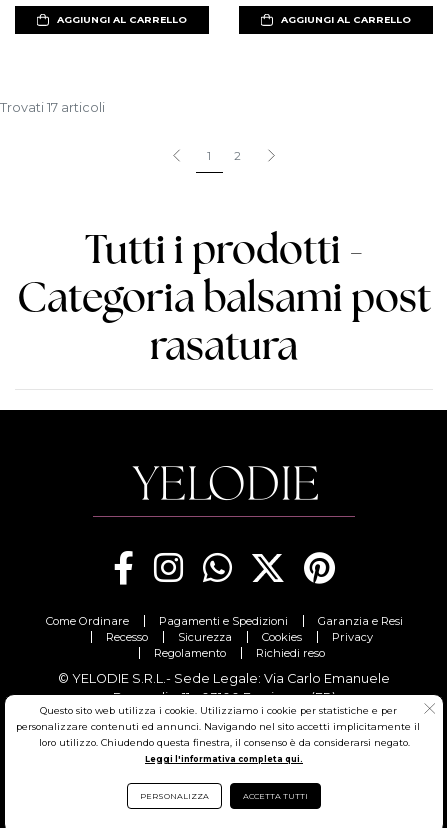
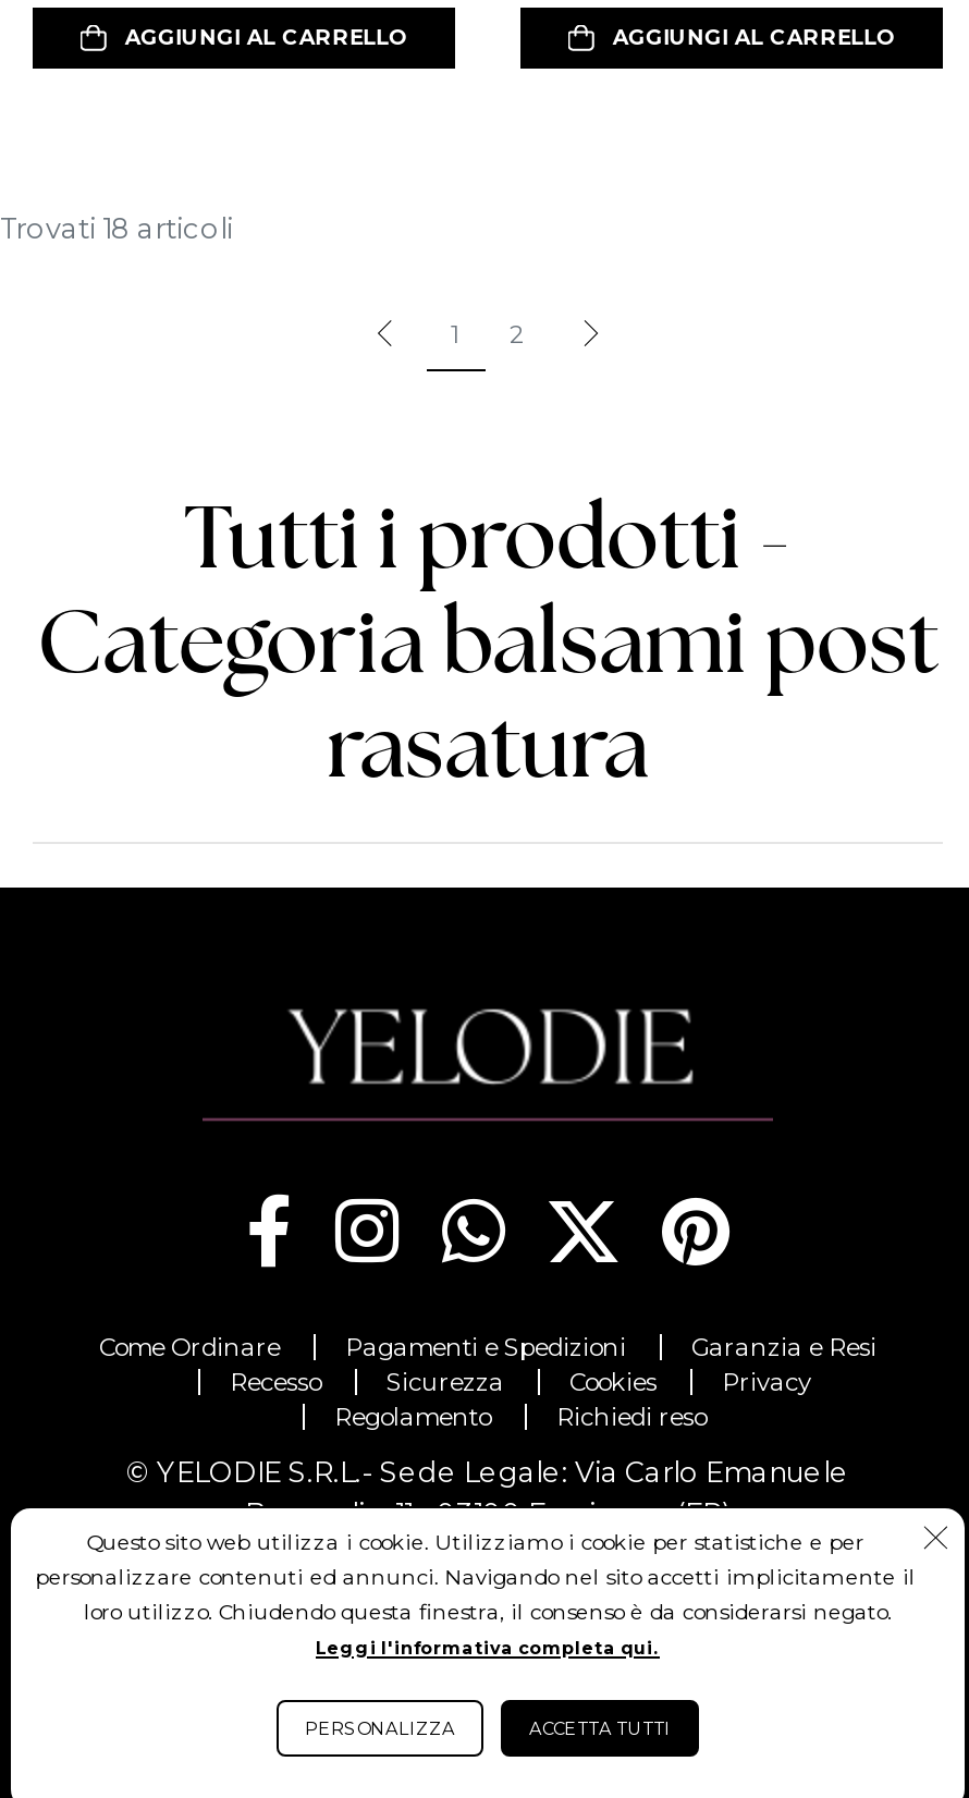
- Trovati 17 articoli
+ Trovati 18 articoli
